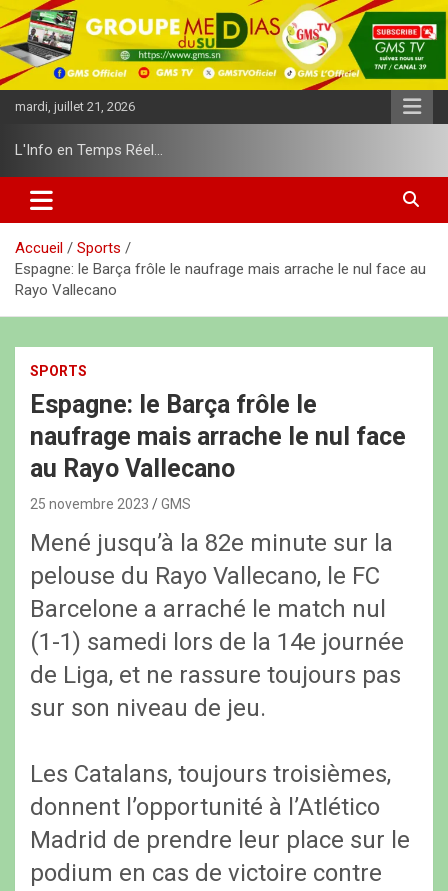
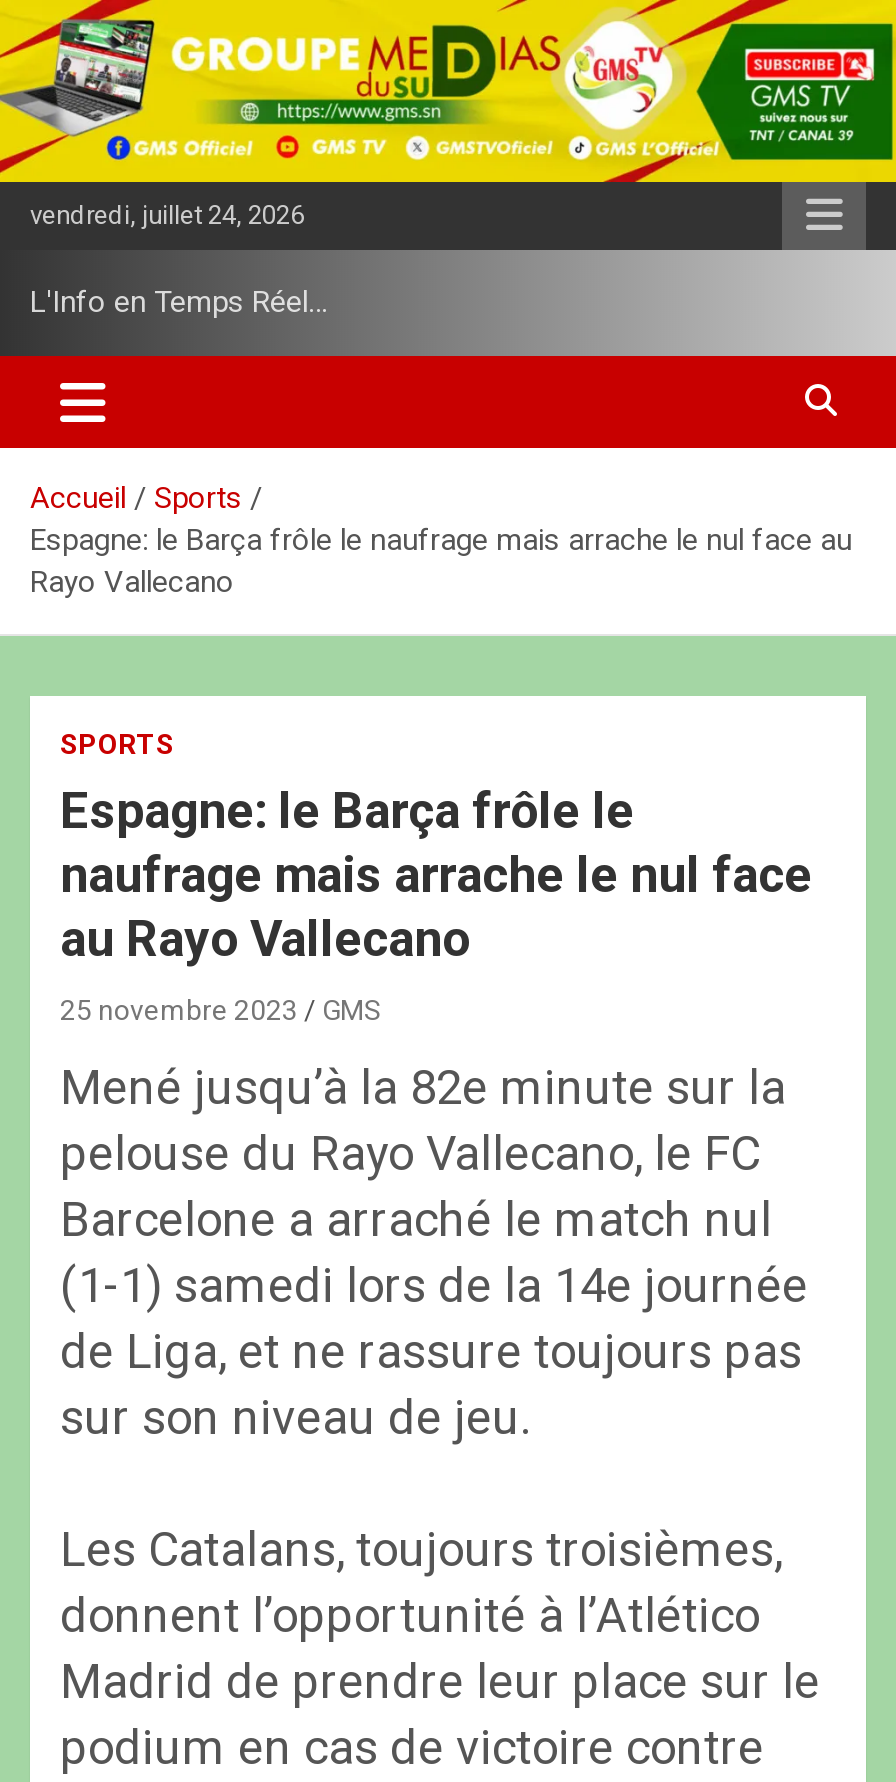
- mardi, juillet 21, 2026
+ vendredi, juillet 24, 2026
